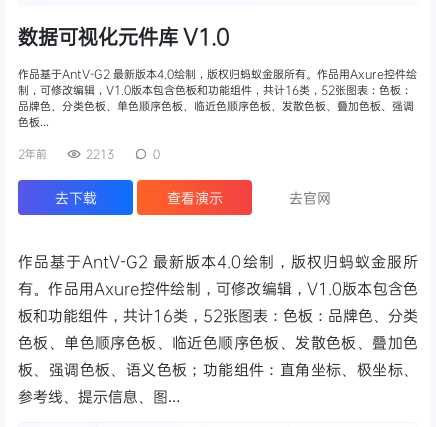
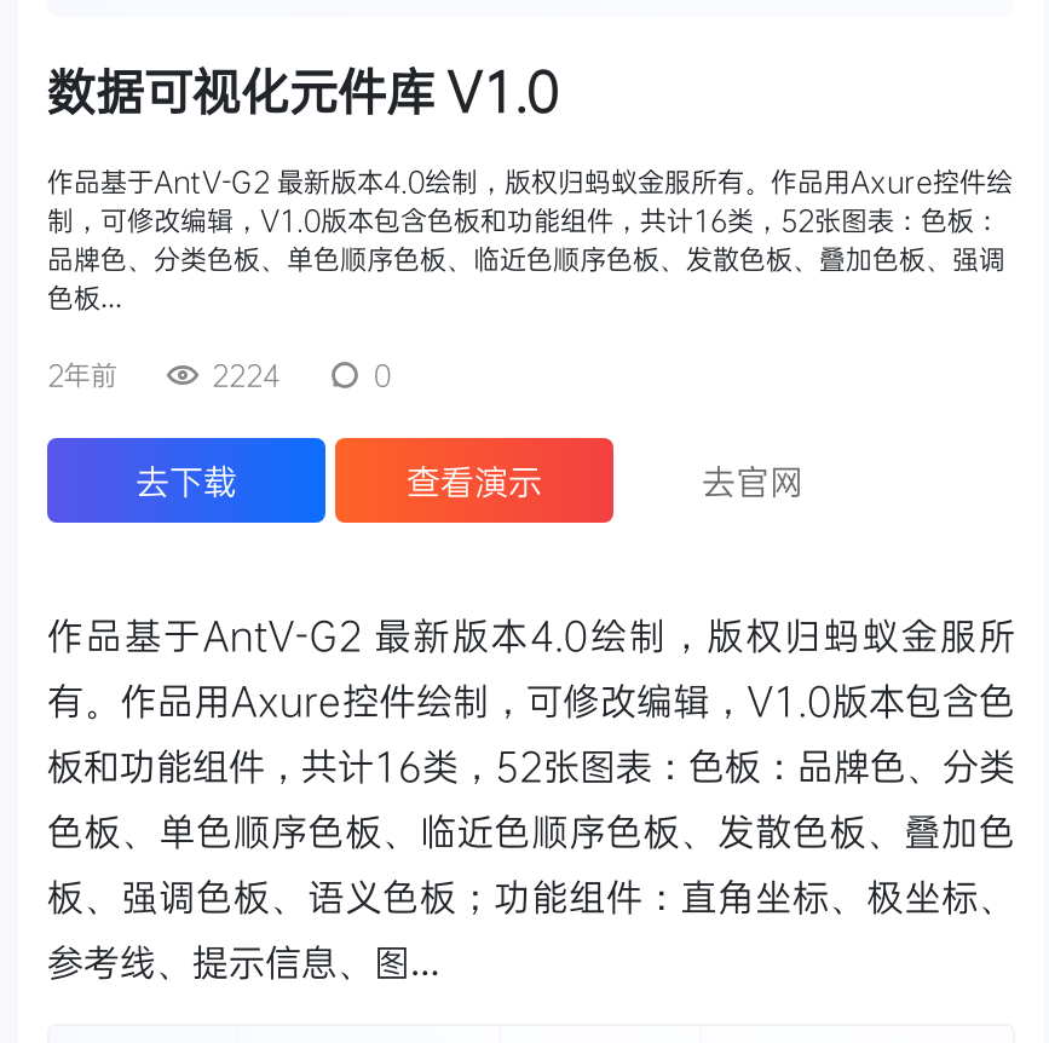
- 2213
+ 2224
